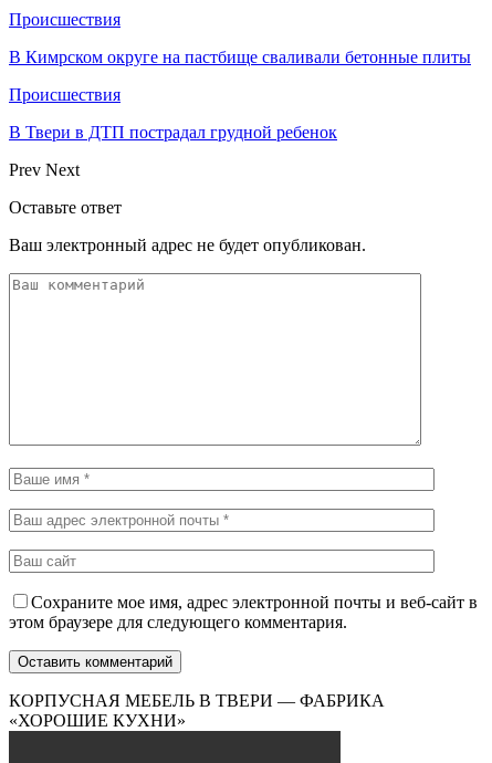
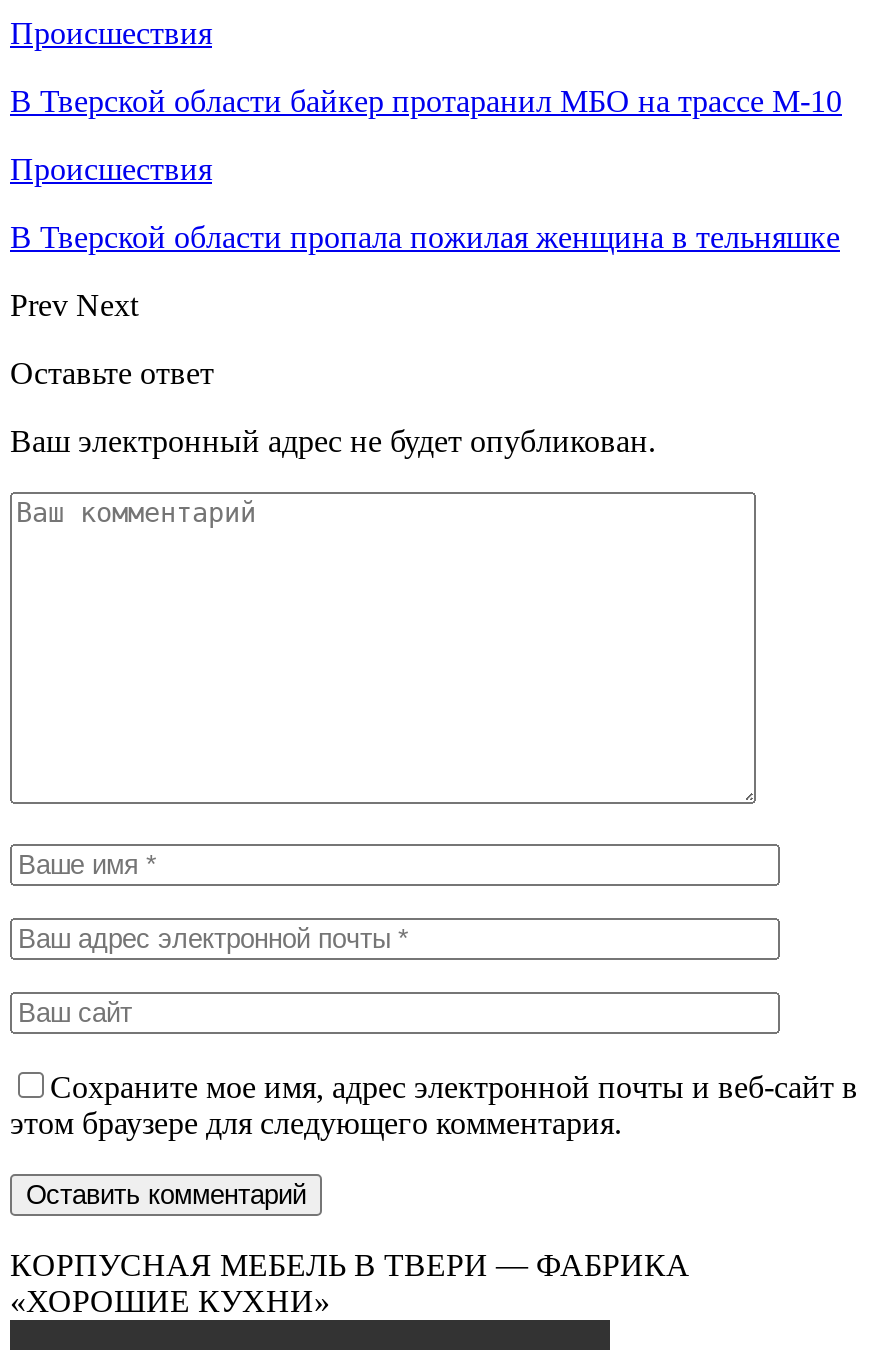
- В Кимрском округе на пастбище сваливали бетонные плиты
+ В Тверской области байкер протаранил МБО на трассе М-10

- В Твери в ДТП пострадал грудной ребенок
+ В Тверской области пропала пожилая женщина в тельняшке
